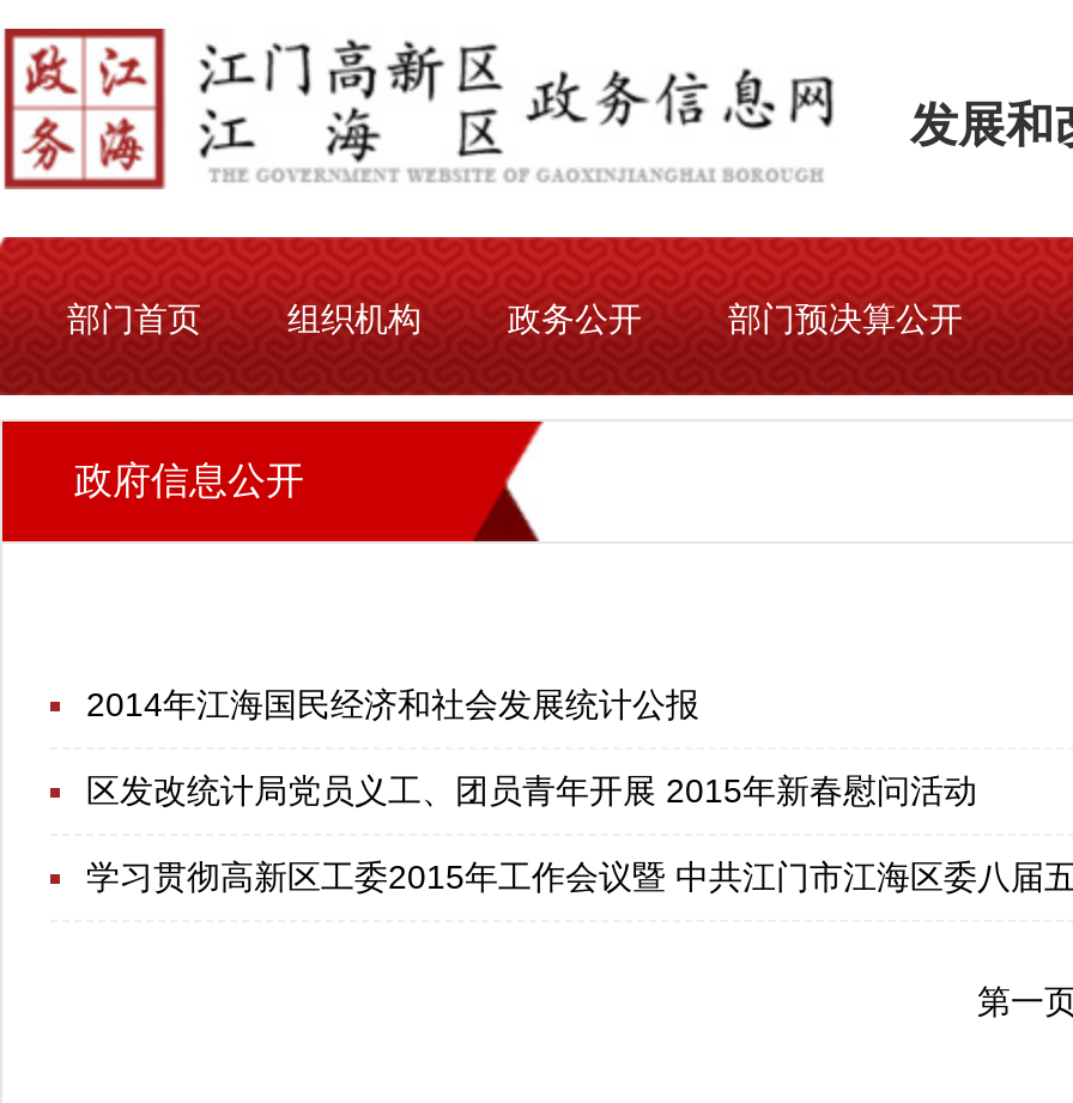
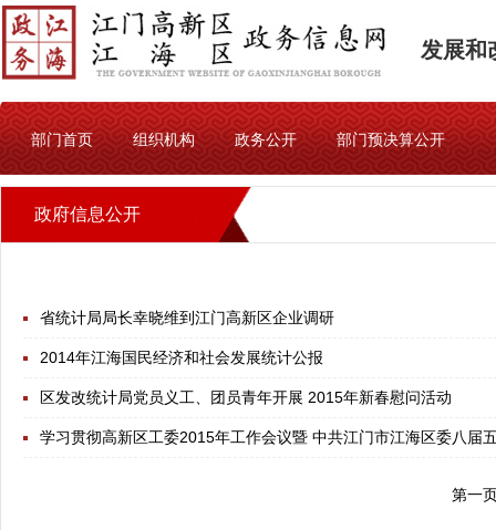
+ 省统计局局长幸晓维到江门高新区企业调研
